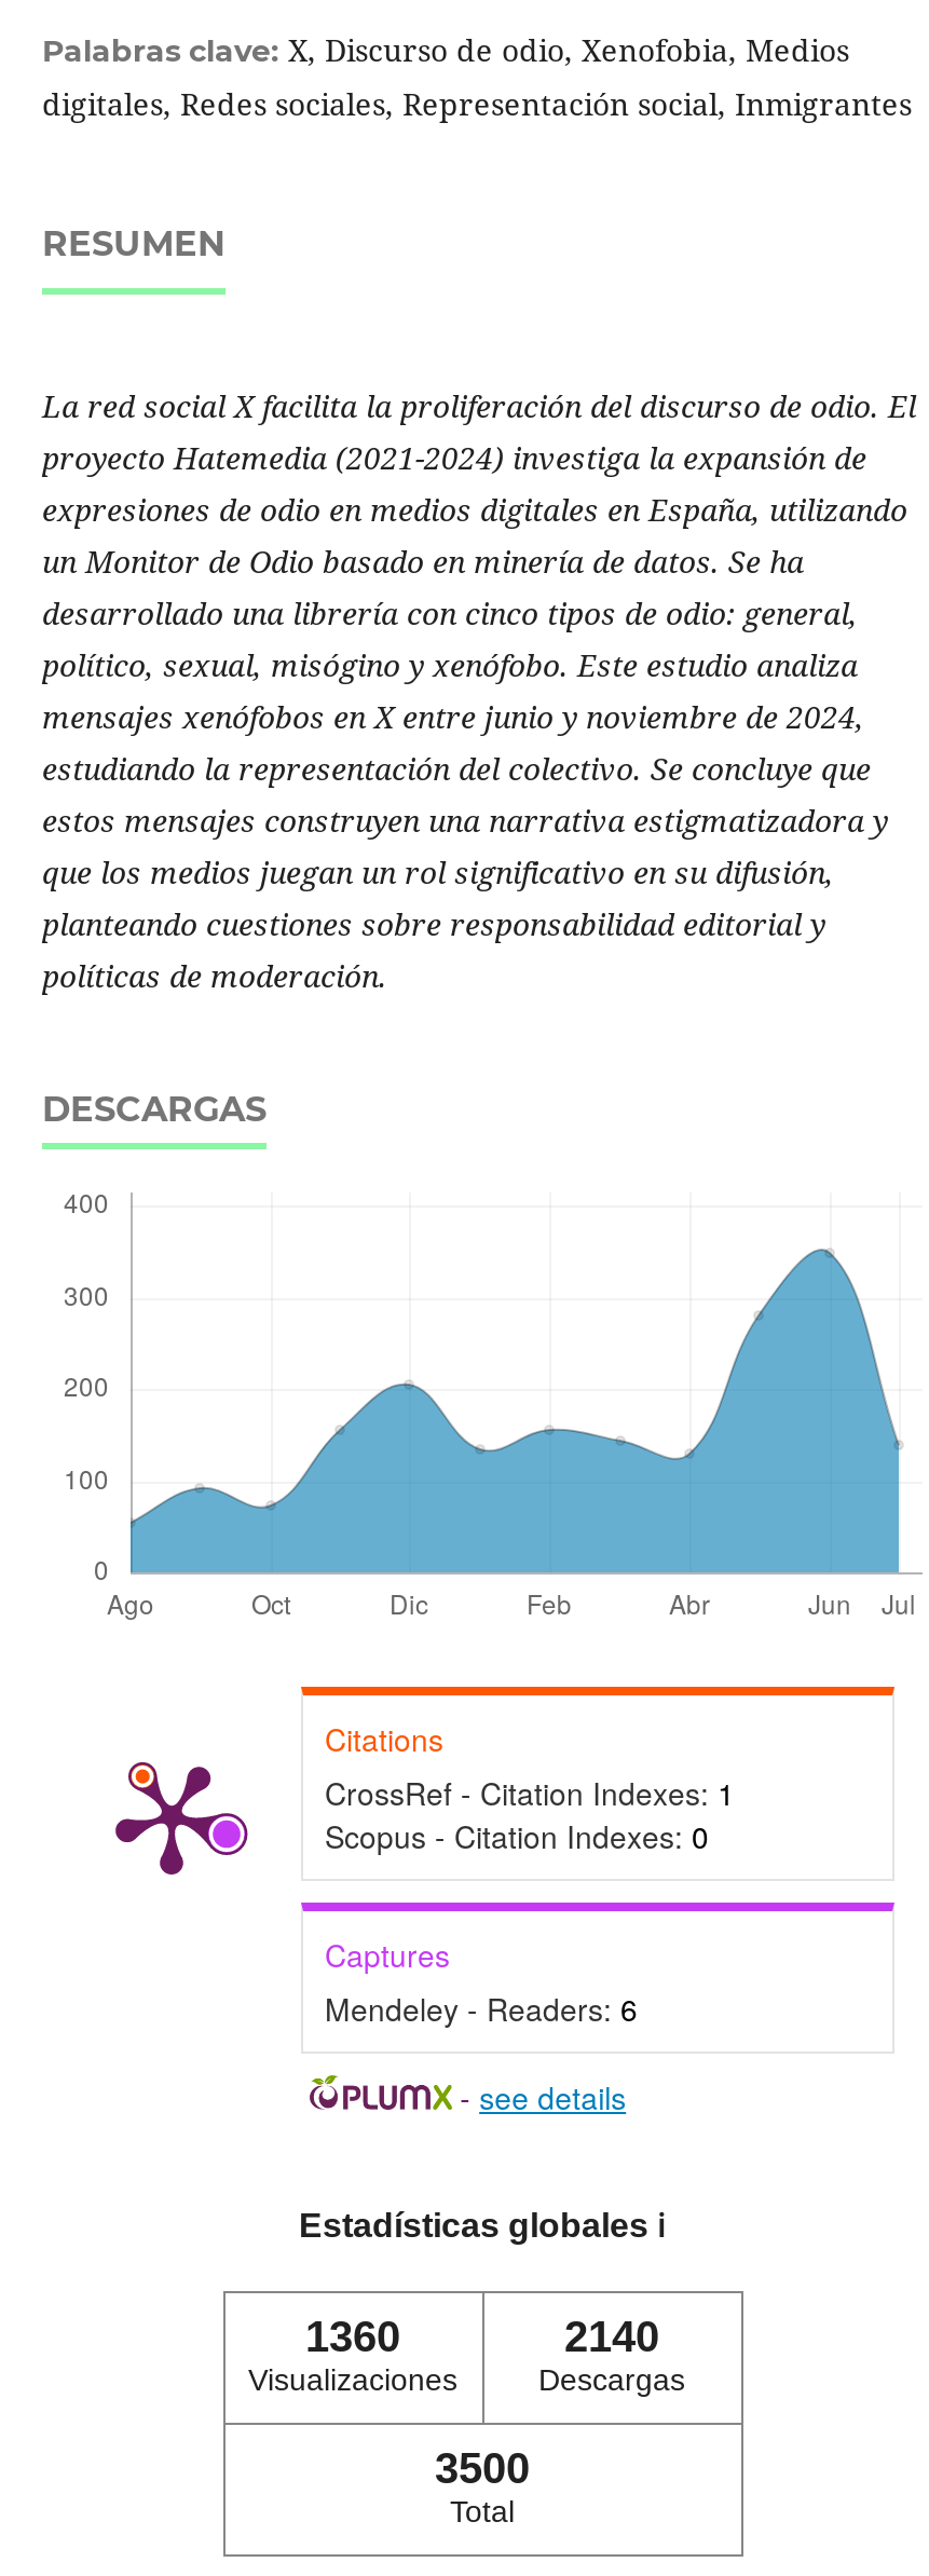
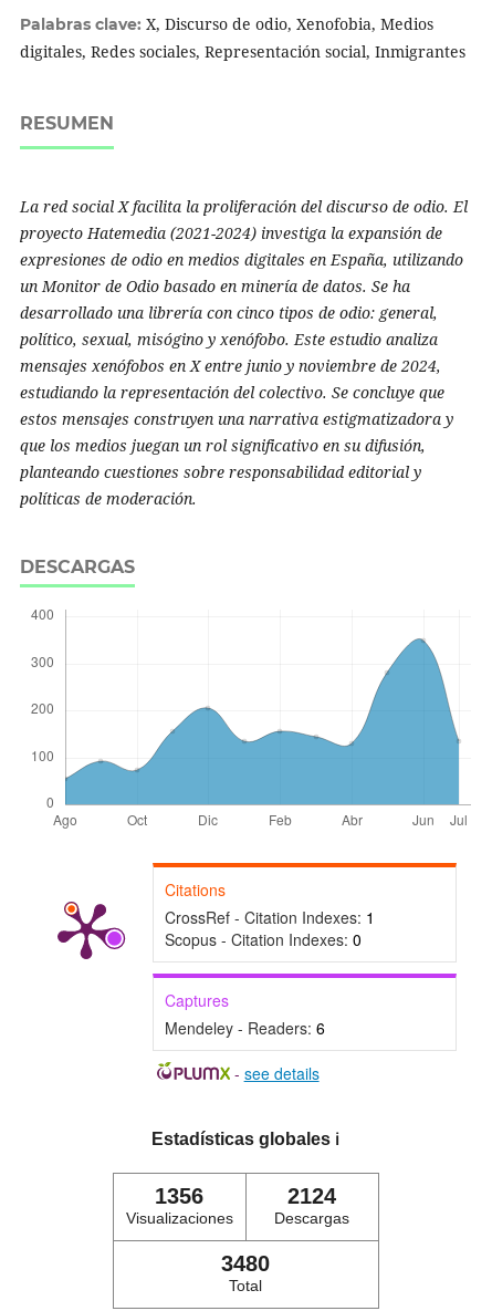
- 1360
+ 1356

- 2140
+ 2124

- 3500
+ 3480
